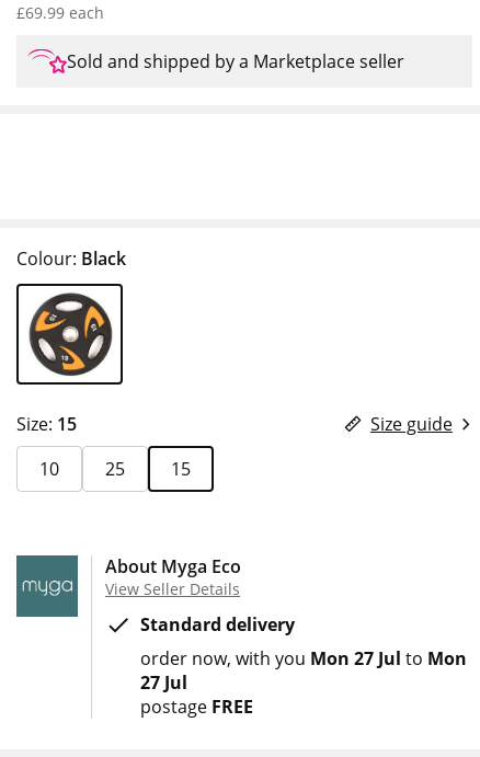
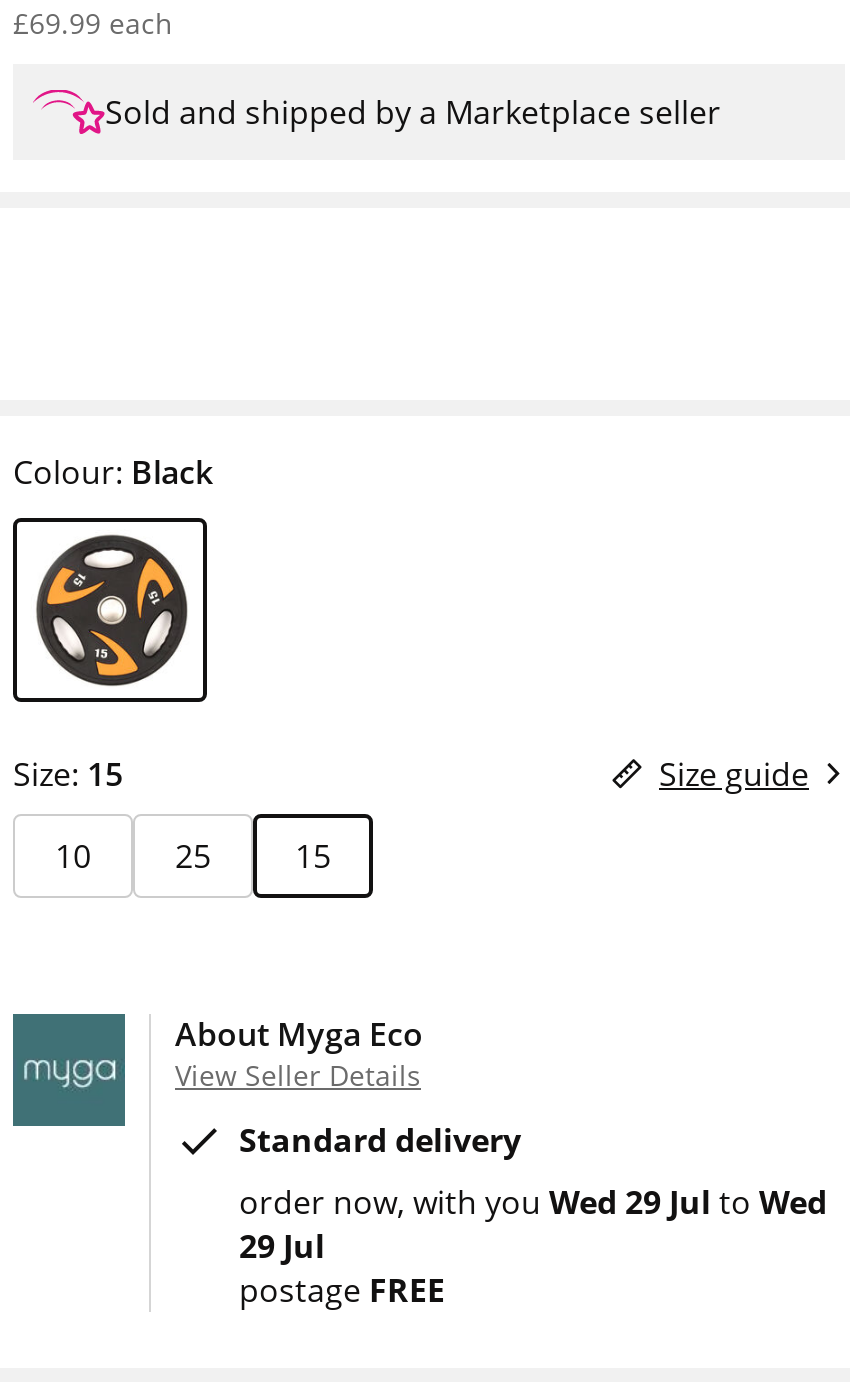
- order now with you Mon 27 Jul to Mon
+ order now with you Wed 29 Jul to Wed

- 27 Jul
+ 29 Jul
